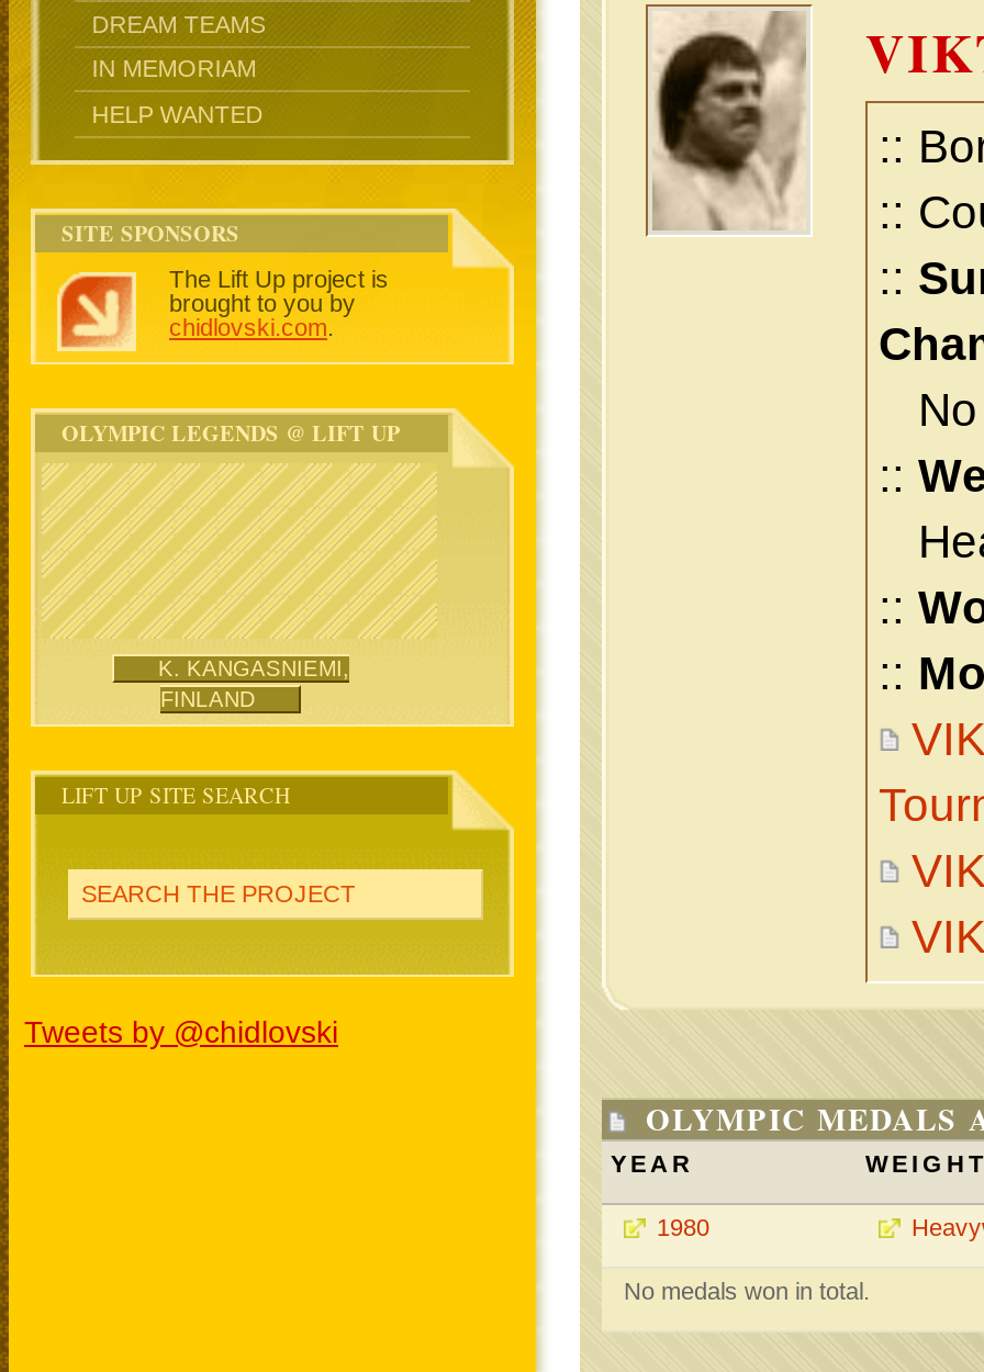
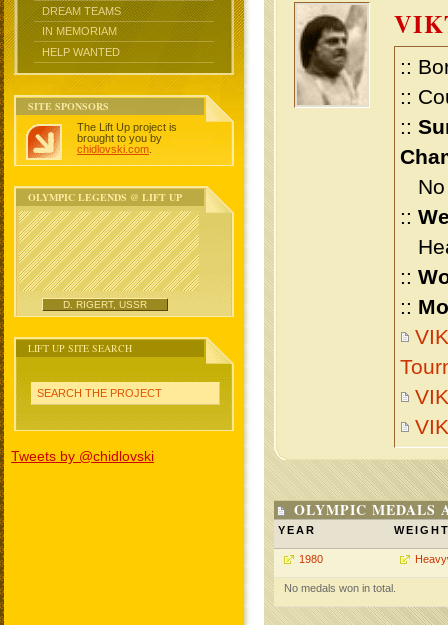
- K. KANGASNIEMI,
- FINLAND
+ D. RIGERT, USSR
